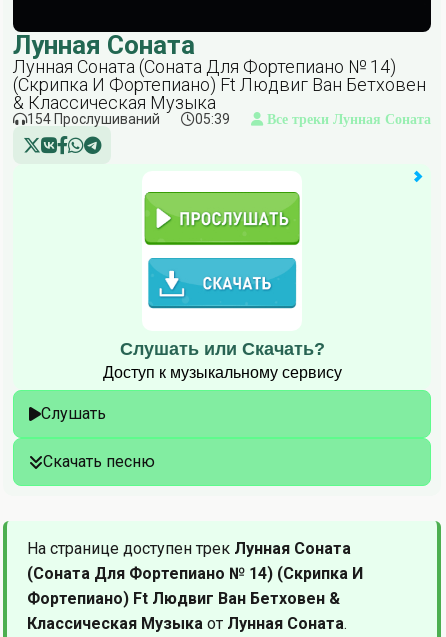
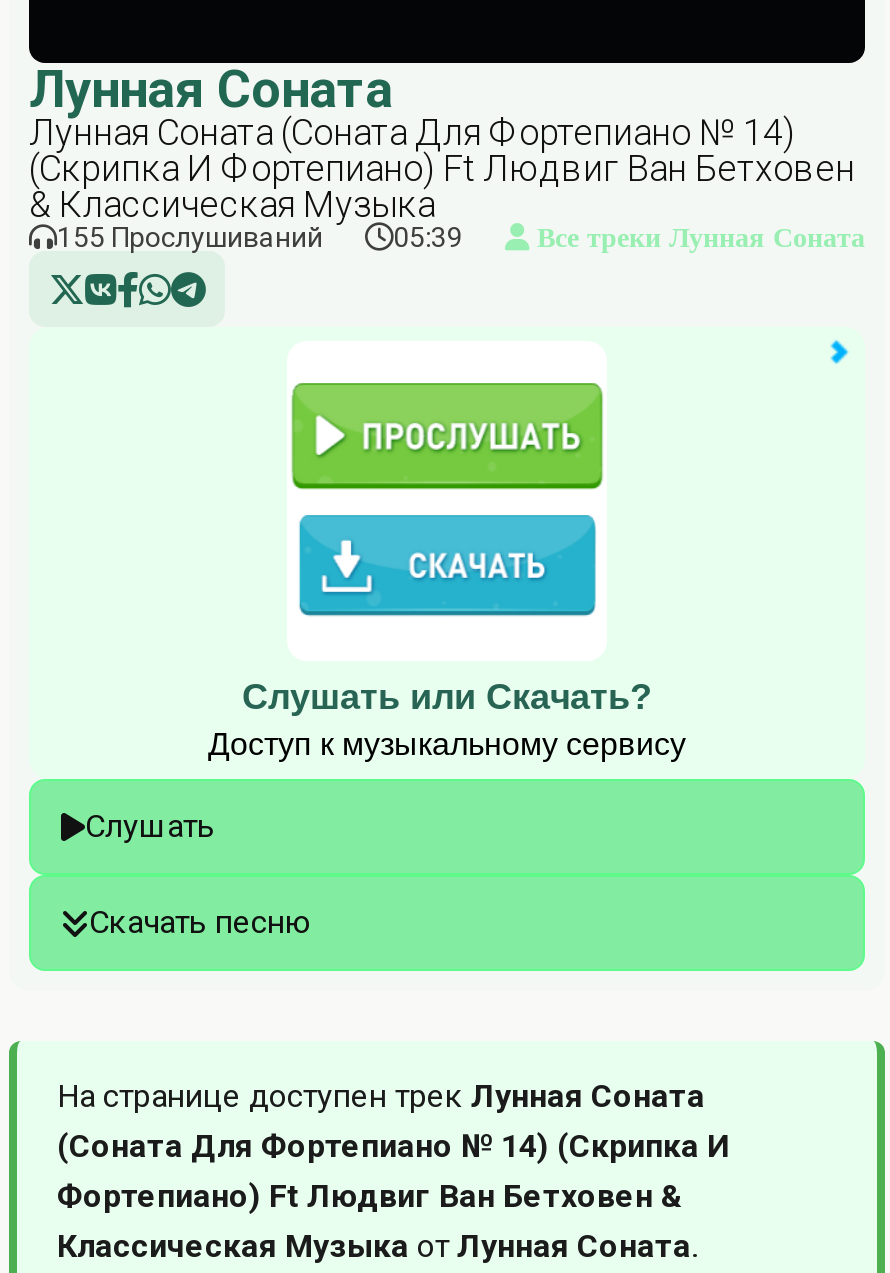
- 154 Прослушиваний
+ 155 Прослушиваний
